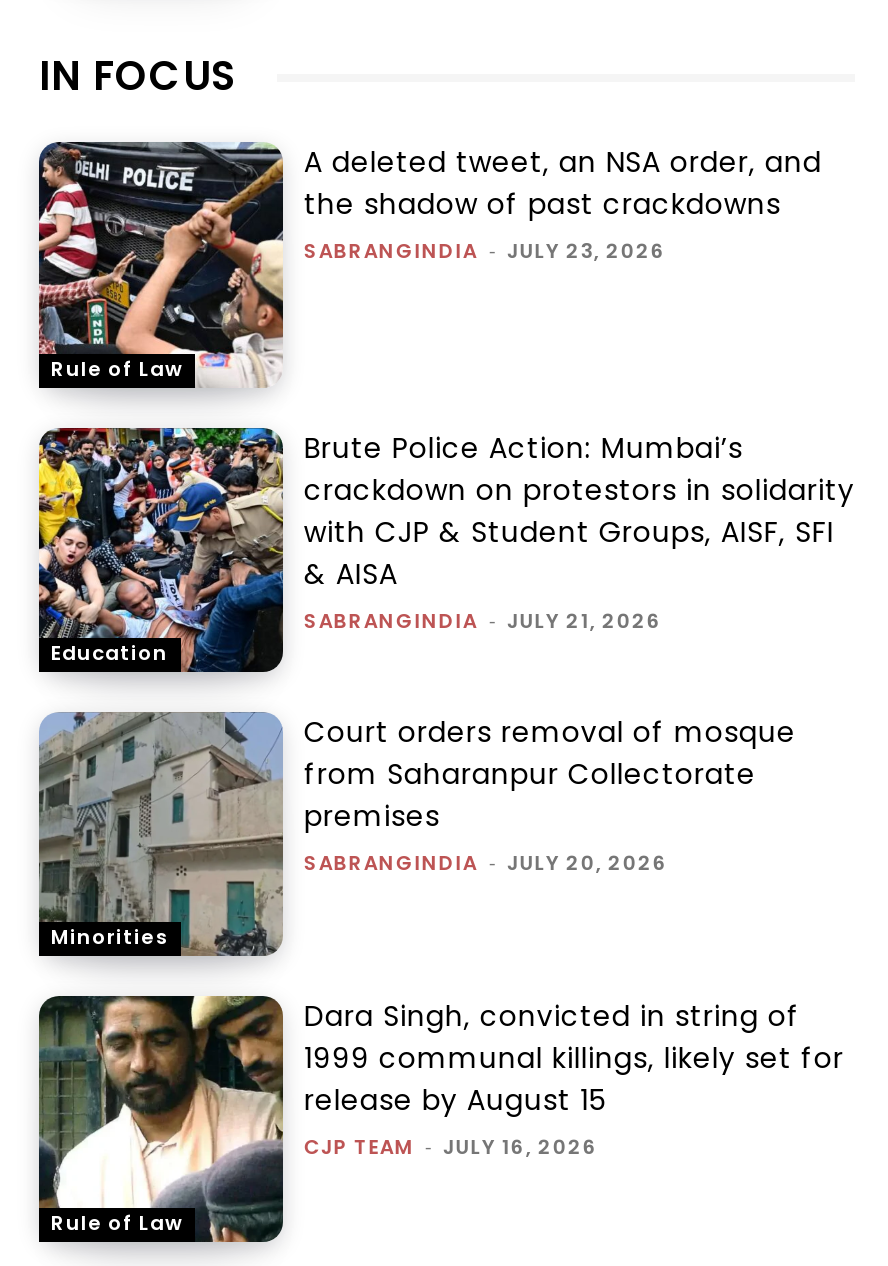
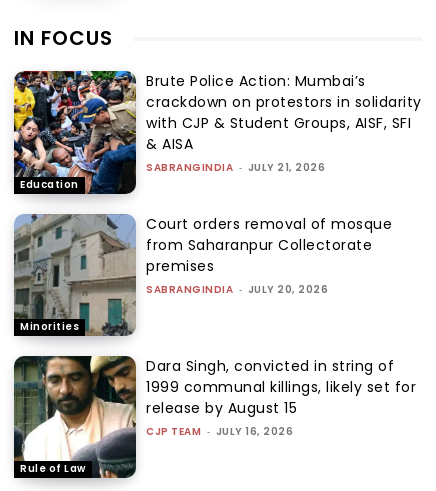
- [image]
- Rule of Law

- A deleted tweet, an NSA order, and
- the shadow of past crackdowns
- SABRANGINDIA - JULY 23, 2026
